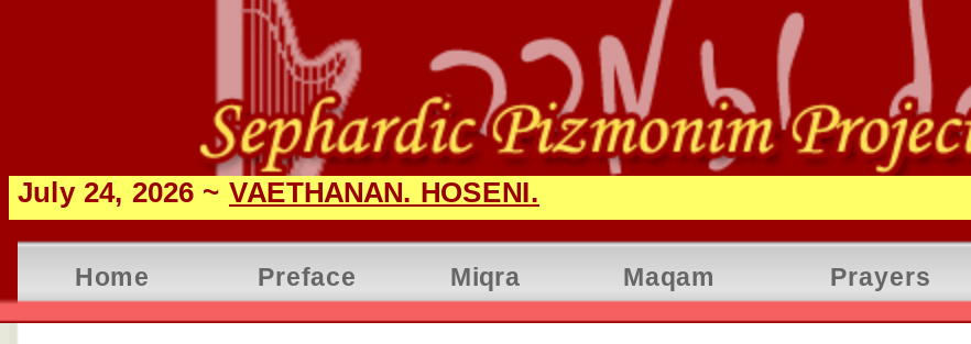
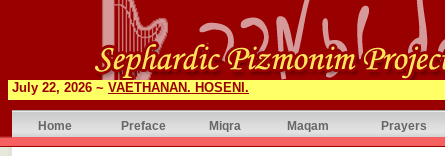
- July 24, 2026 ~VAETHANAN. HOSENI.
+ July 22, 2026 ~VAETHANAN. HOSENI.
